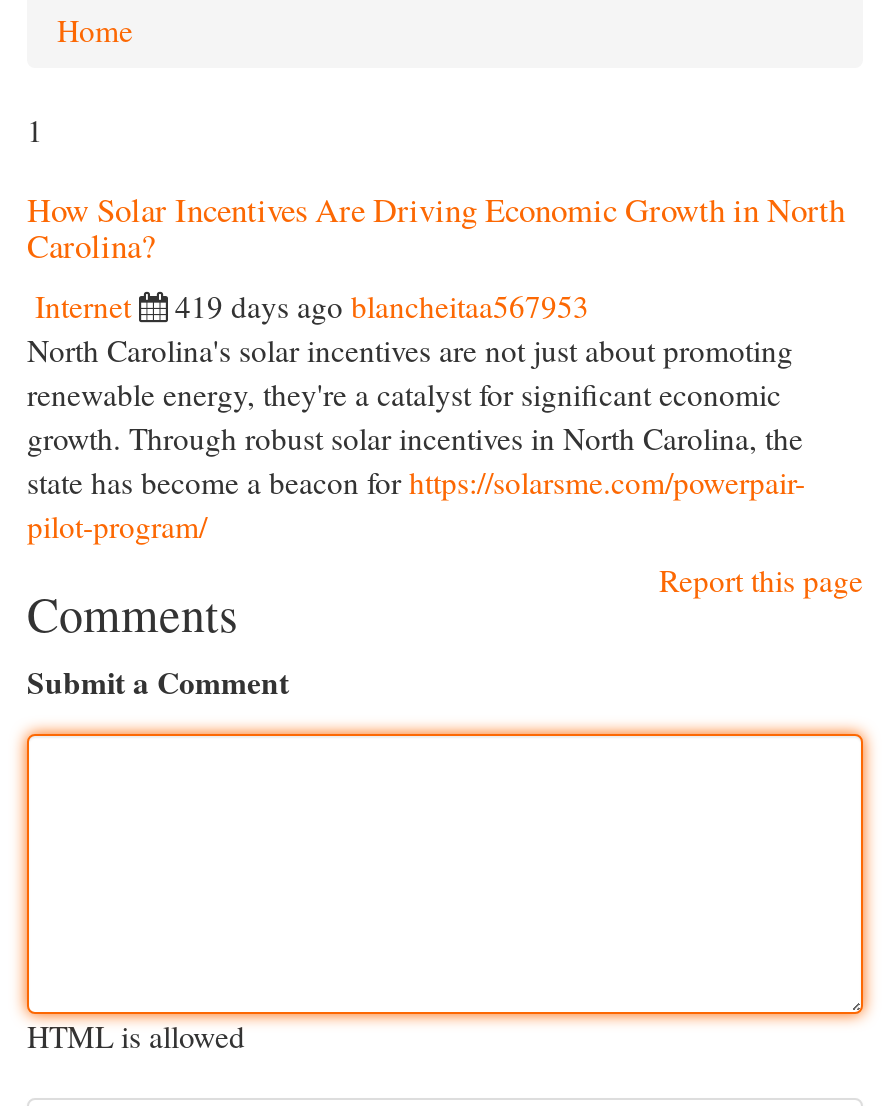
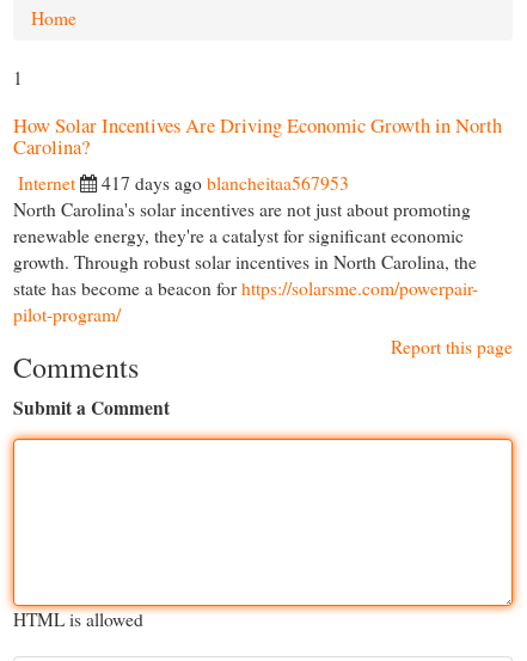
- 419 days ago blancheitaa567953
+ 417 days ago blancheitaa567953
